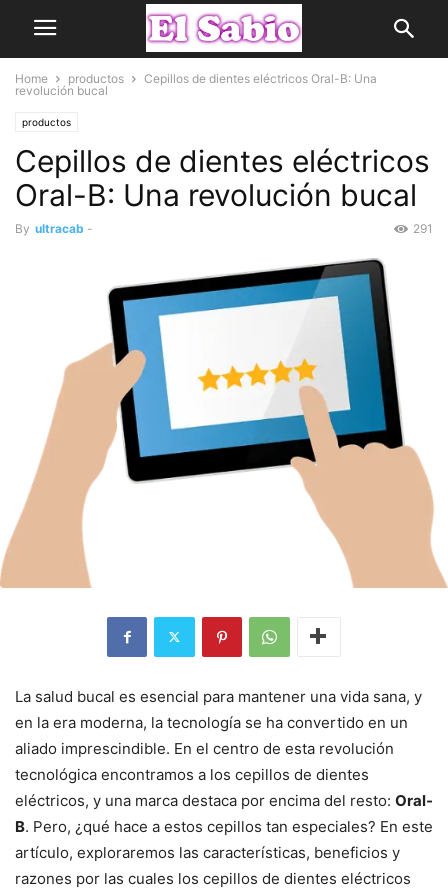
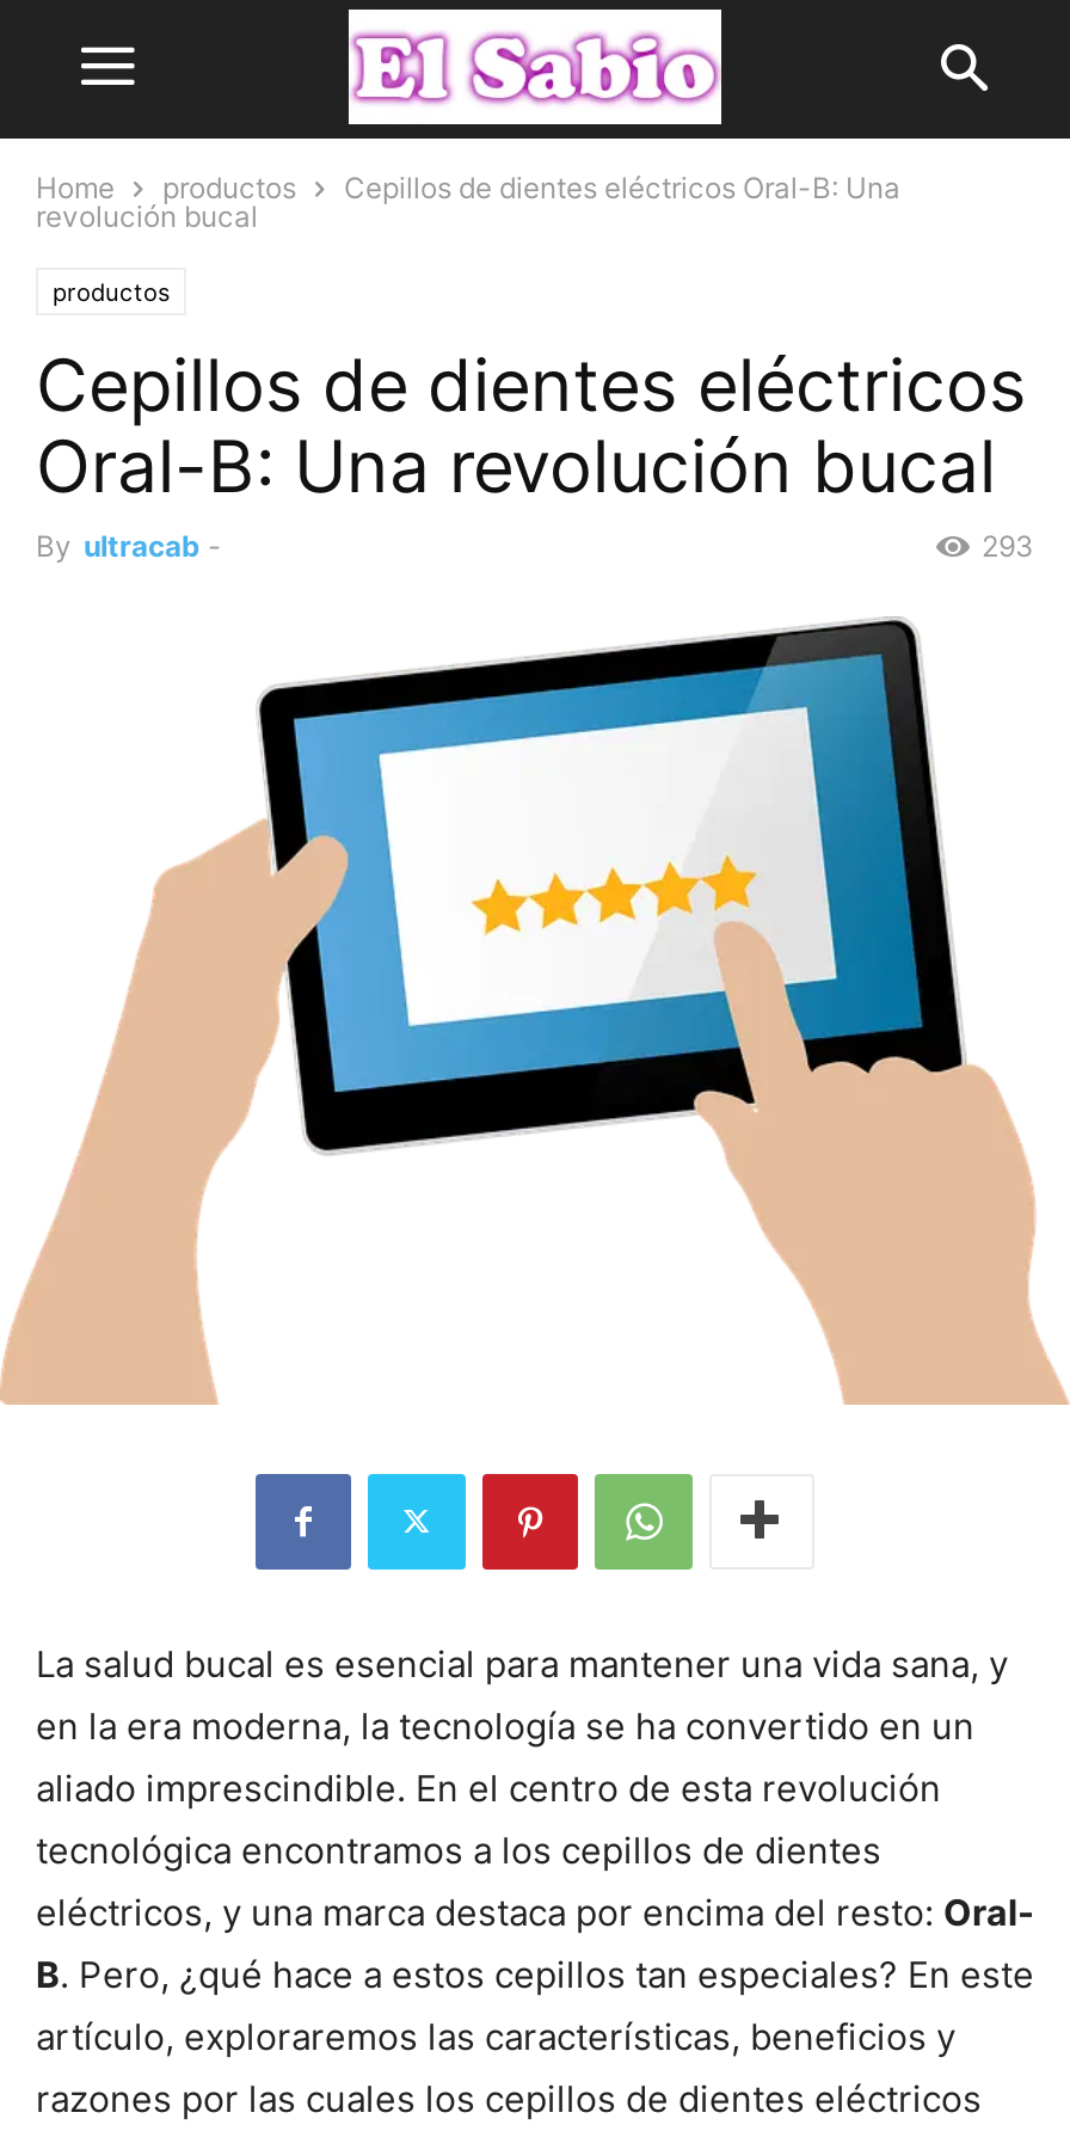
- 291
+ 293
